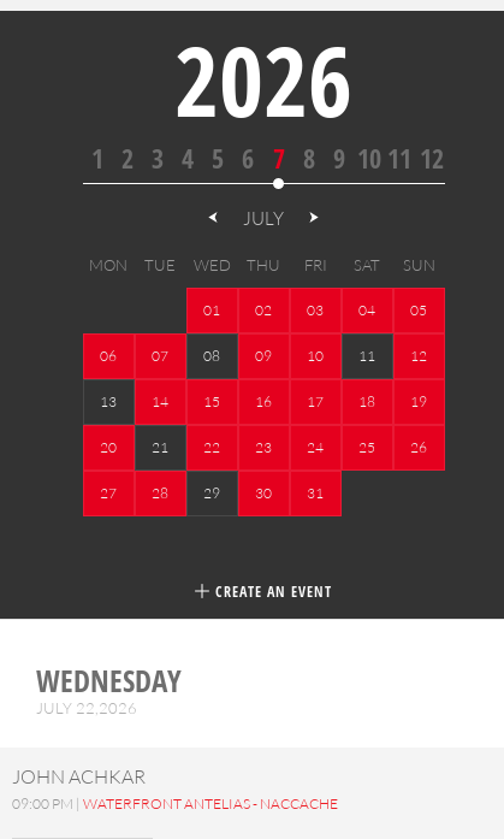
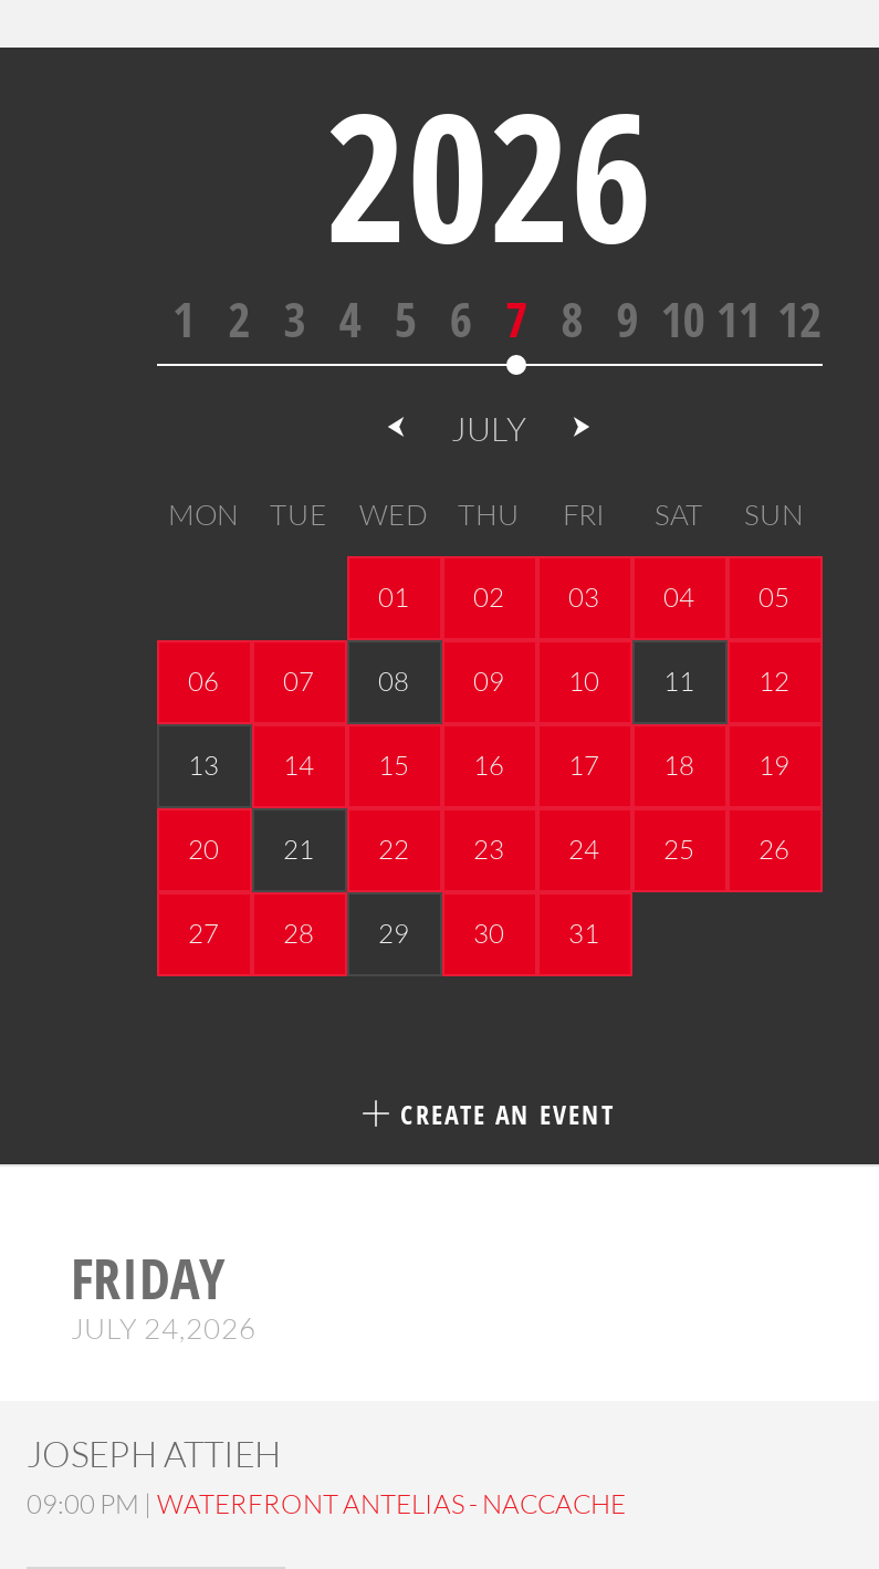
- WEDNESDAY
- JULY 22,2026
+ FRIDAY
+ JULY 24,2026

- JOHN ACHKAR
+ JOSEPH ATTIEH
